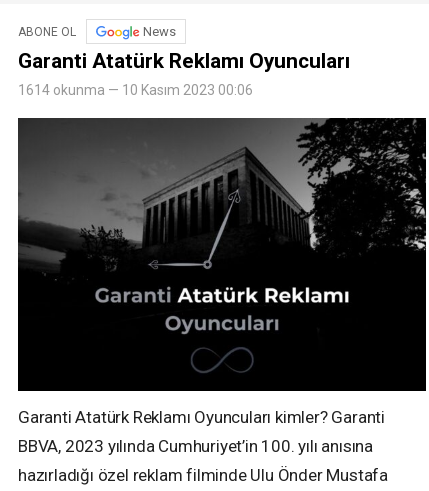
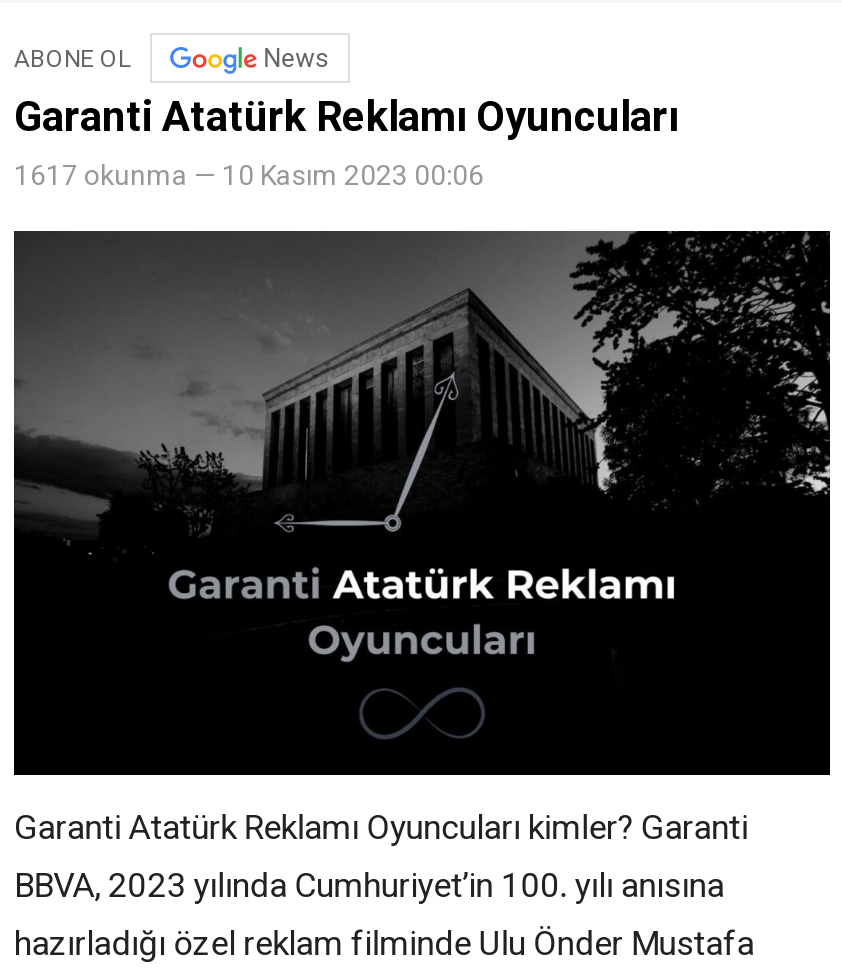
- 1614 okunma — 10 Kasım 2023 00:06
+ 1617 okunma — 10 Kasım 2023 00:06
